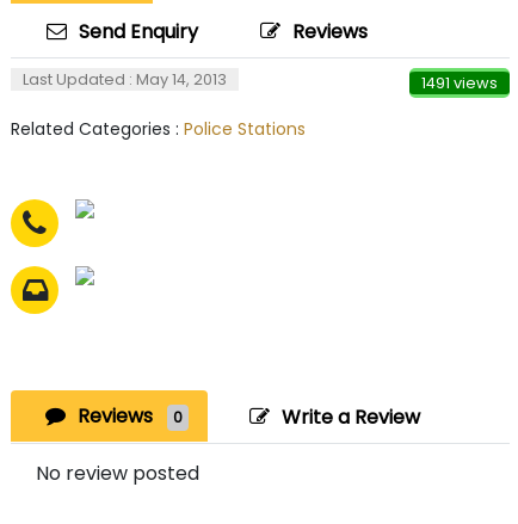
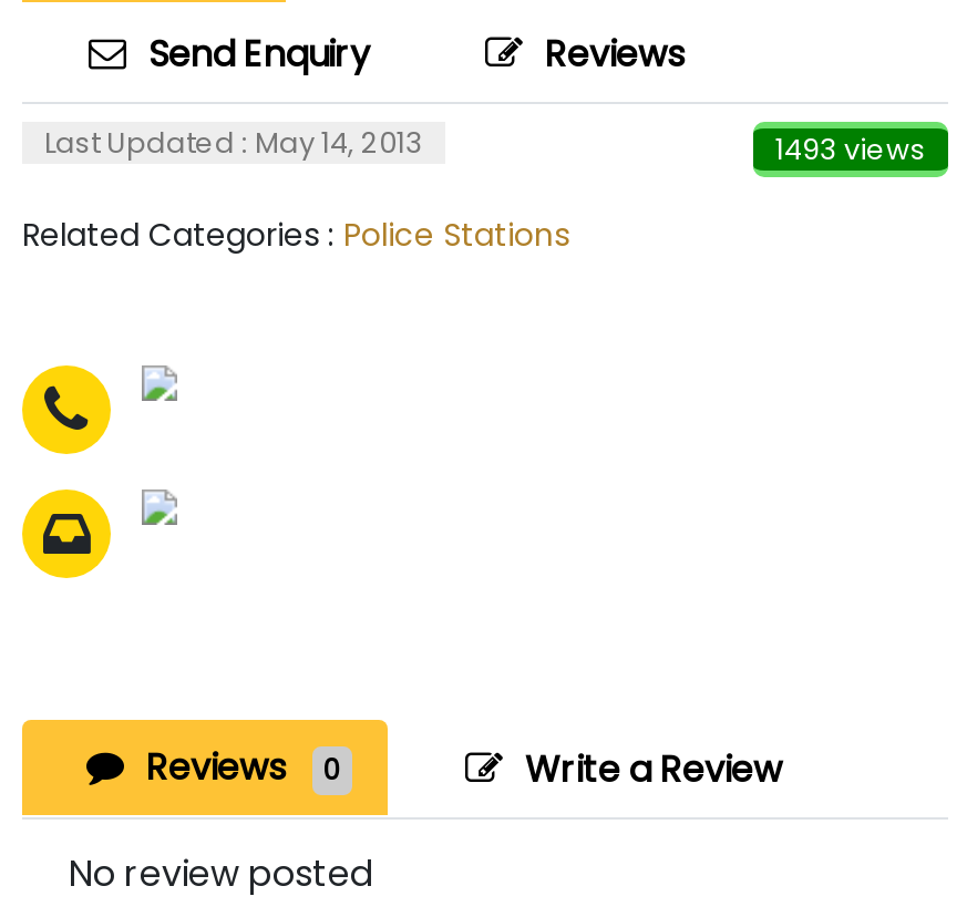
- 1491 views
+ 1493 views
